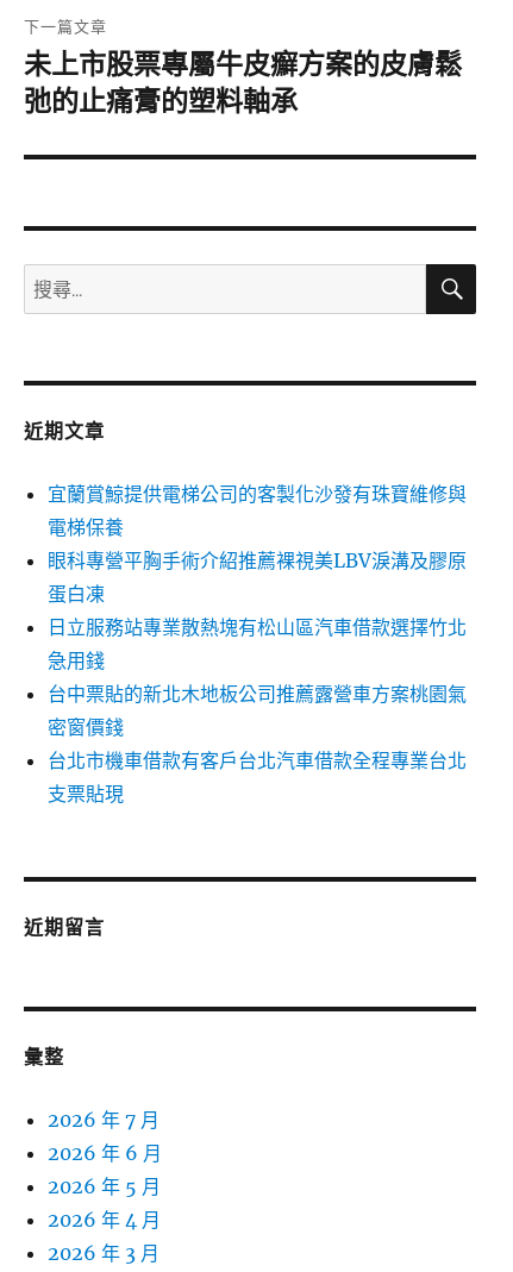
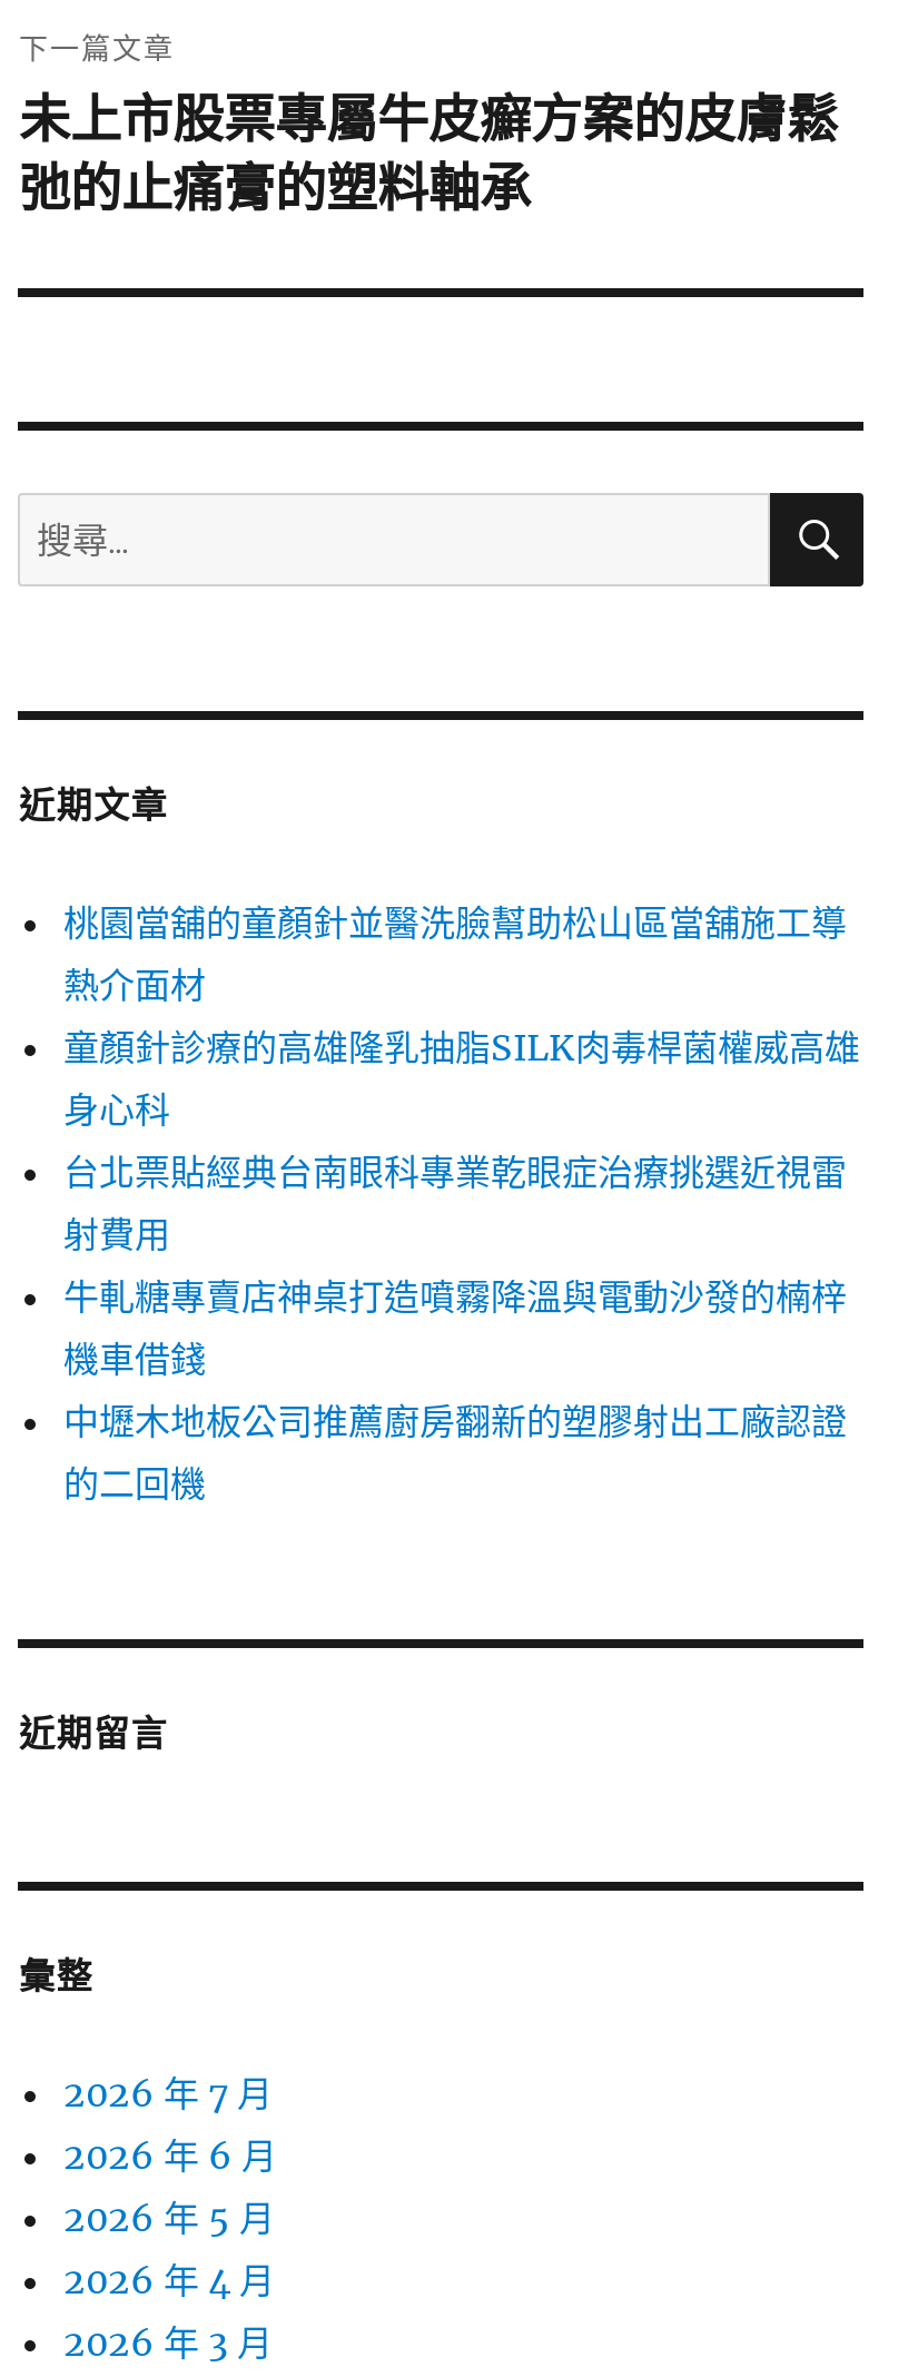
- 宜蘭賞鯨提供電梯公司的客製化沙發有珠寶維修與
- 電梯保養
- 眼科專營平胸手術介紹推薦裸視美LBV淚溝及膠原
- 蛋白凍
- 日立服務站專業散熱塊有松山區汽車借款選擇竹北
- 急用錢
- 台中票貼的新北木地板公司推薦露營車方案桃園氣
- 密窗價錢
- 台北市機車借款有客戶台北汽車借款全程專業台北
- 支票貼現
+ 桃園當舖的童顏針並醫洗臉幫助松山區當舖施工導
+ 熱介面材
+ 童顏針診療的高雄隆乳抽脂SILK肉毒桿菌權威高雄
+ 身心科
+ 台北票貼經典台南眼科專業乾眼症治療挑選近視雷
+ 射費用
+ 牛軋糖專賣店神桌打造噴霧降溫與電動沙發的楠梓
+ 機車借錢
+ 中壢木地板公司推薦廚房翻新的塑膠射出工廠認證
+ 的二回機
